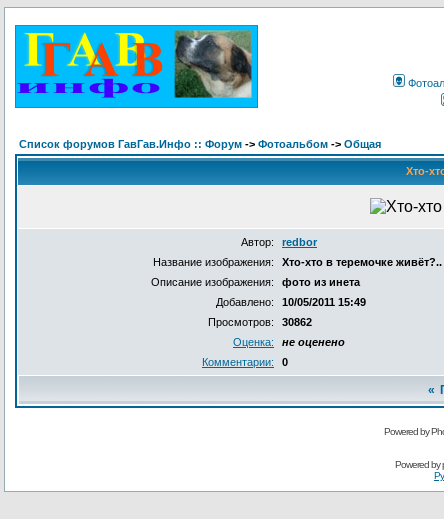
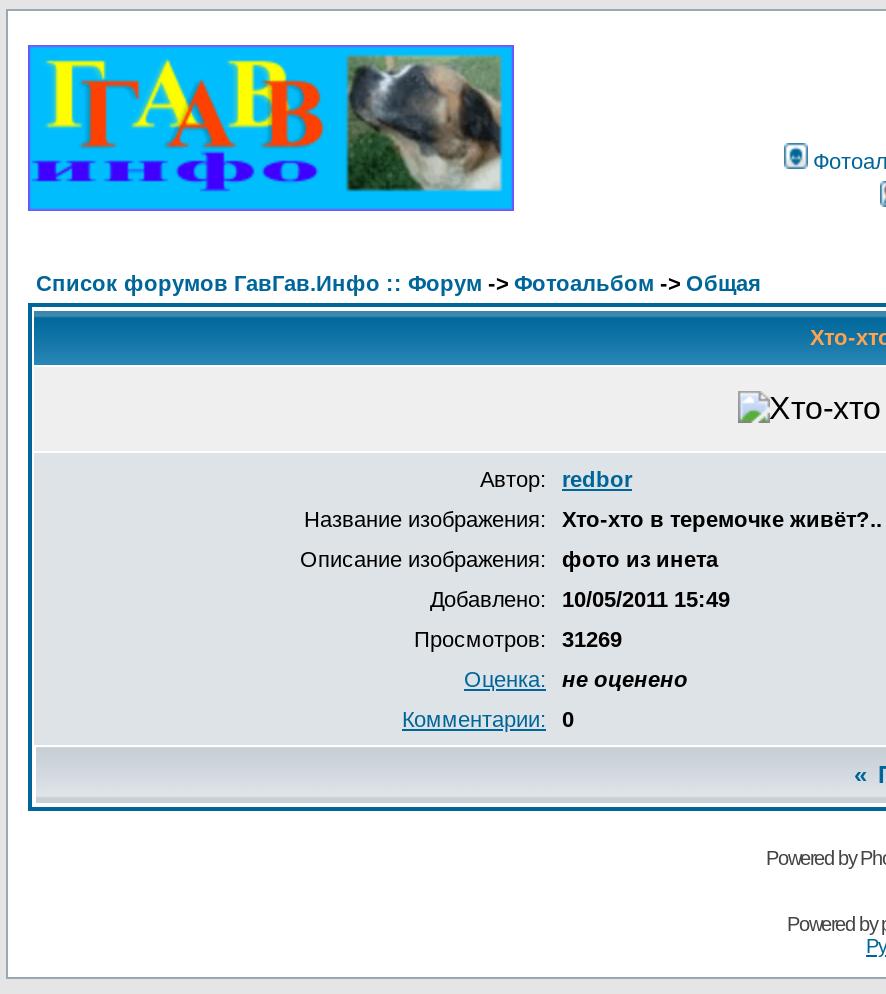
- Просмотров: 30862
+ Просмотров: 31269
